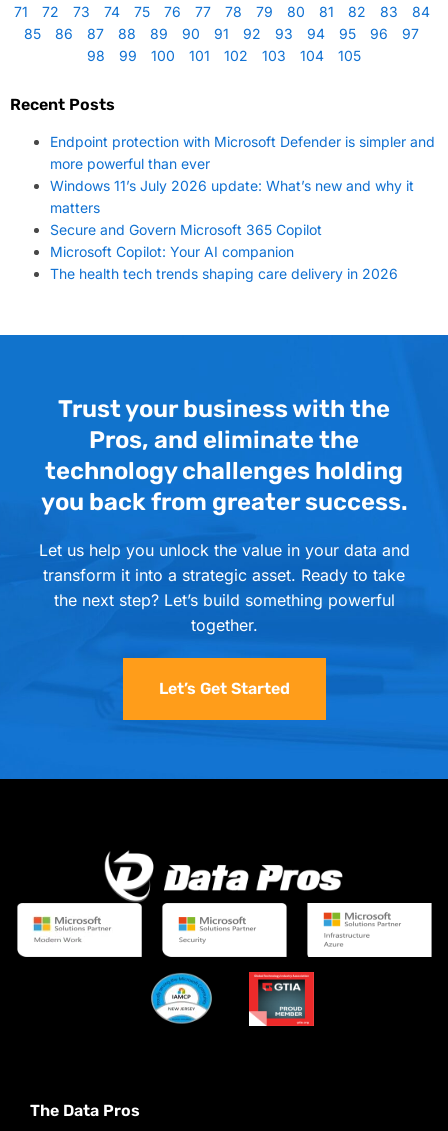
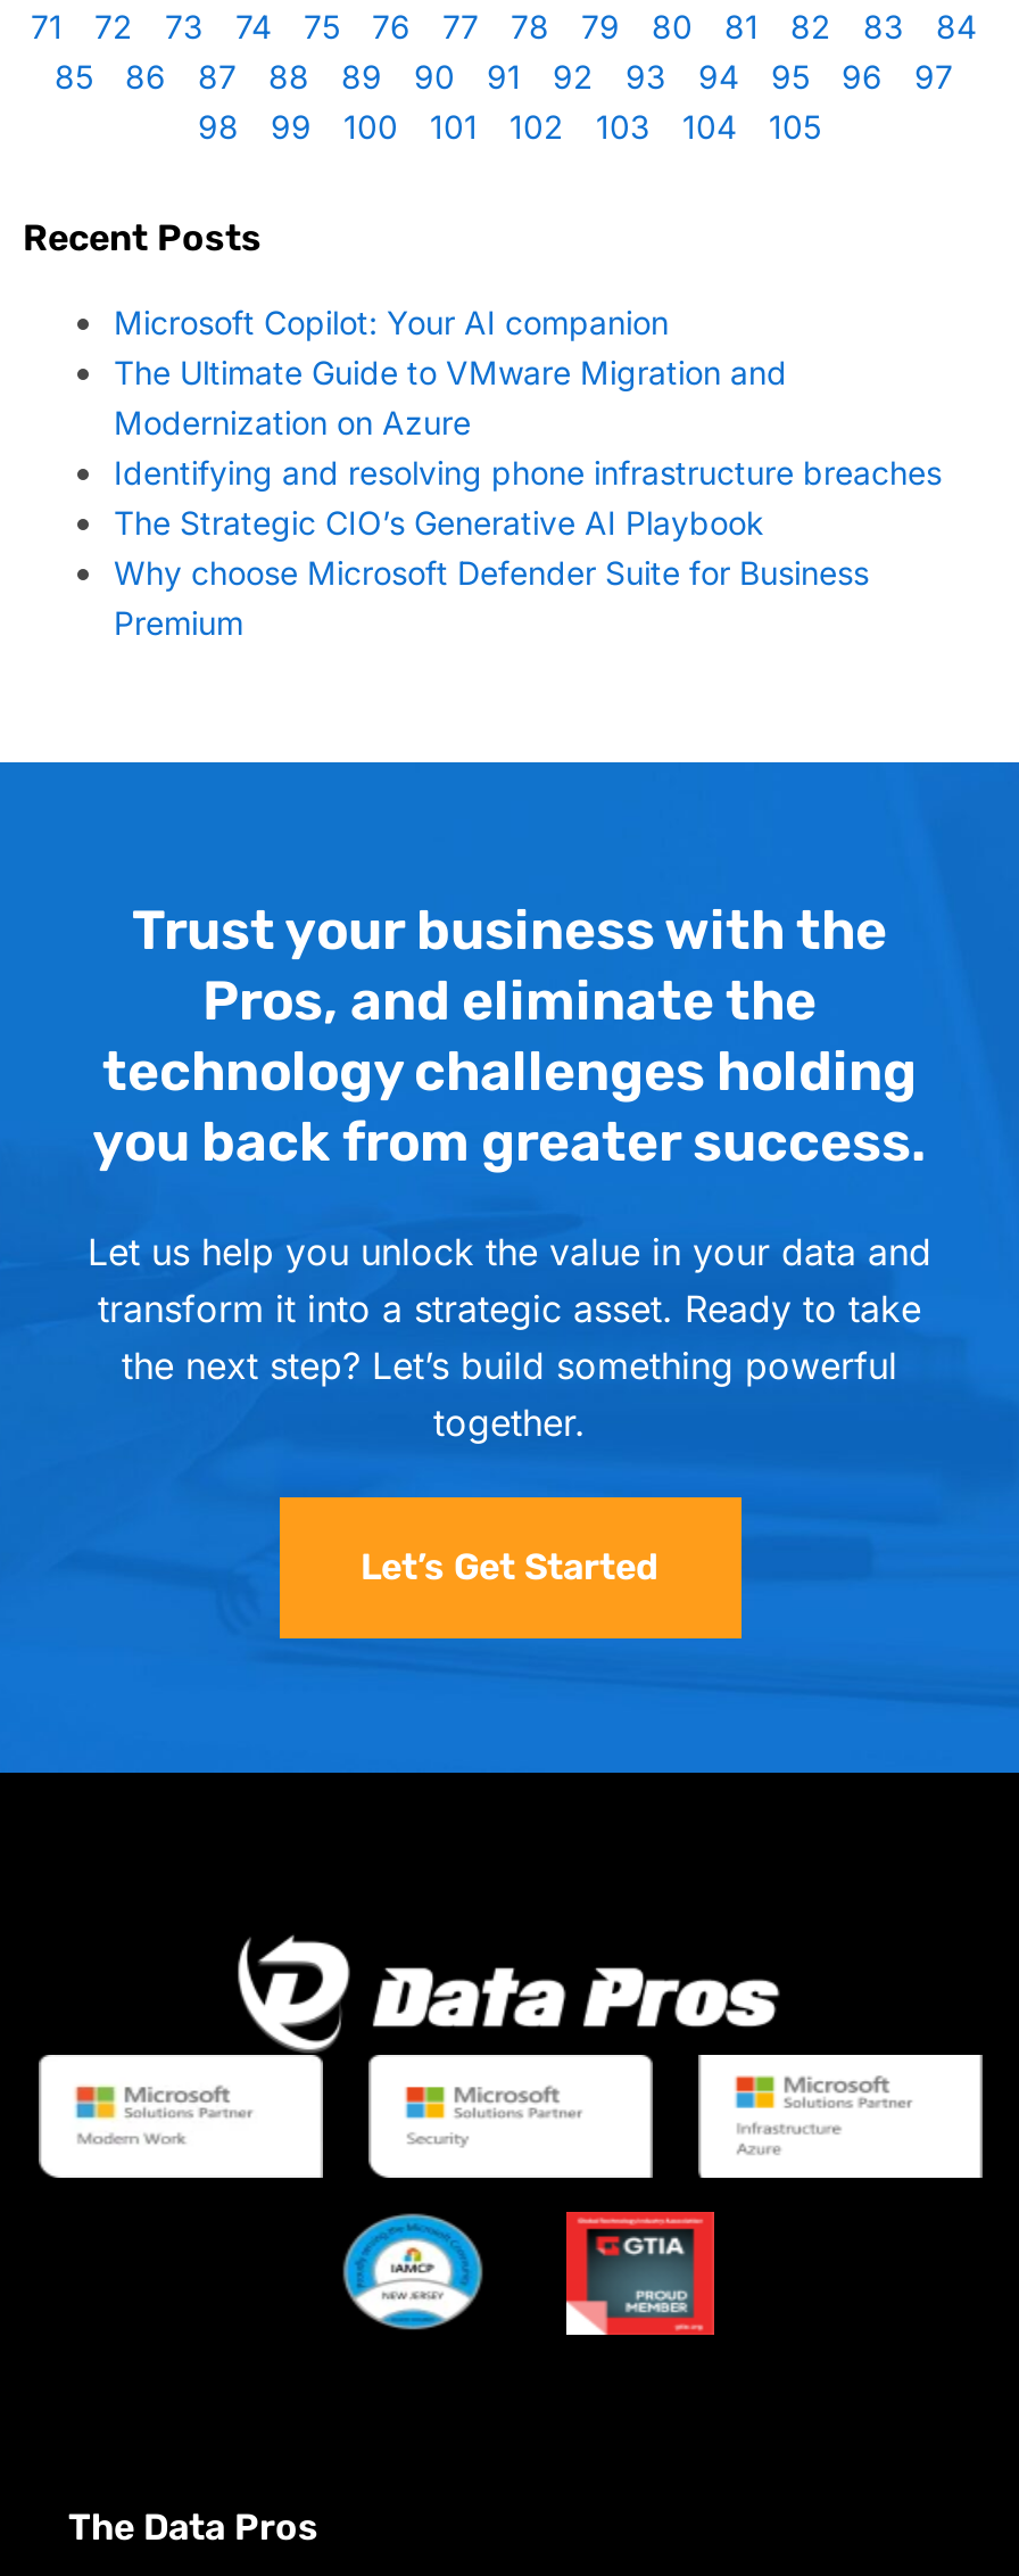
- Endpoint protection with Microsoft Defender is simpler and
- more powerful than ever
- Windows 11’s July 2026 update: What’s new and why it
- matters
- Secure and Govern Microsoft 365 Copilot

moved up: Microsoft Copilot: Your AI companion

- The health tech trends shaping care delivery in 2026
+ The Ultimate Guide to VMware Migration and
+ Modernization on Azure
+ Identifying and resolving phone infrastructure breaches
+ The Strategic CIO’s Generative AI Playbook
+ Why choose Microsoft Defender Suite for Business
+ Premium
